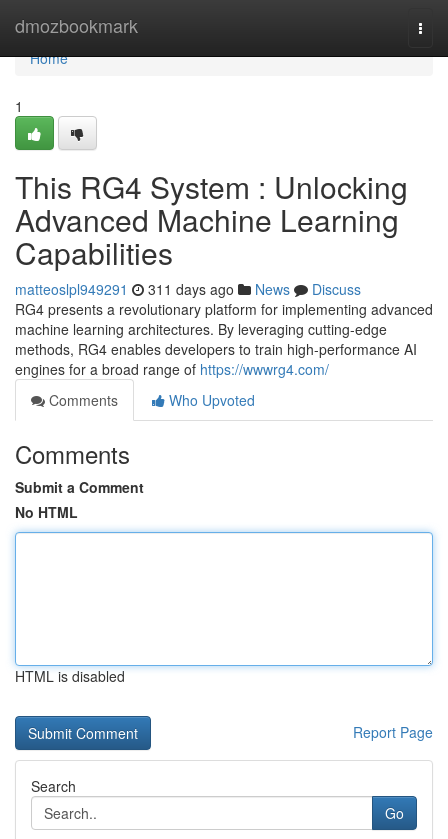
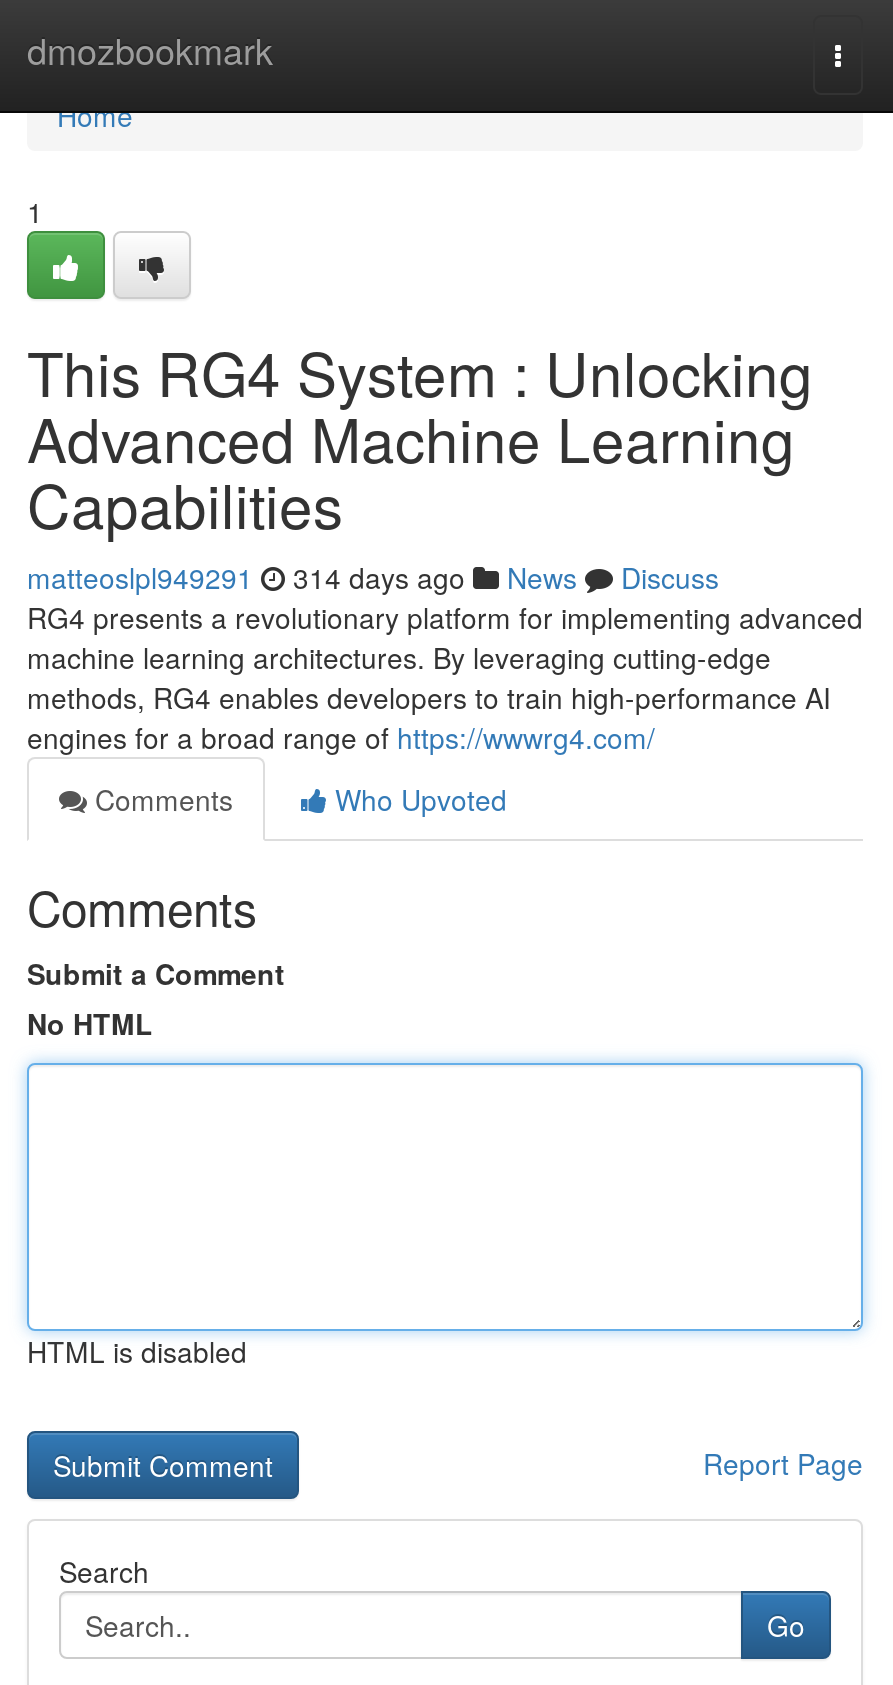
- matteoslpl949291 311 days ago News Discuss
+ matteoslpl949291 314 days ago News Discuss
